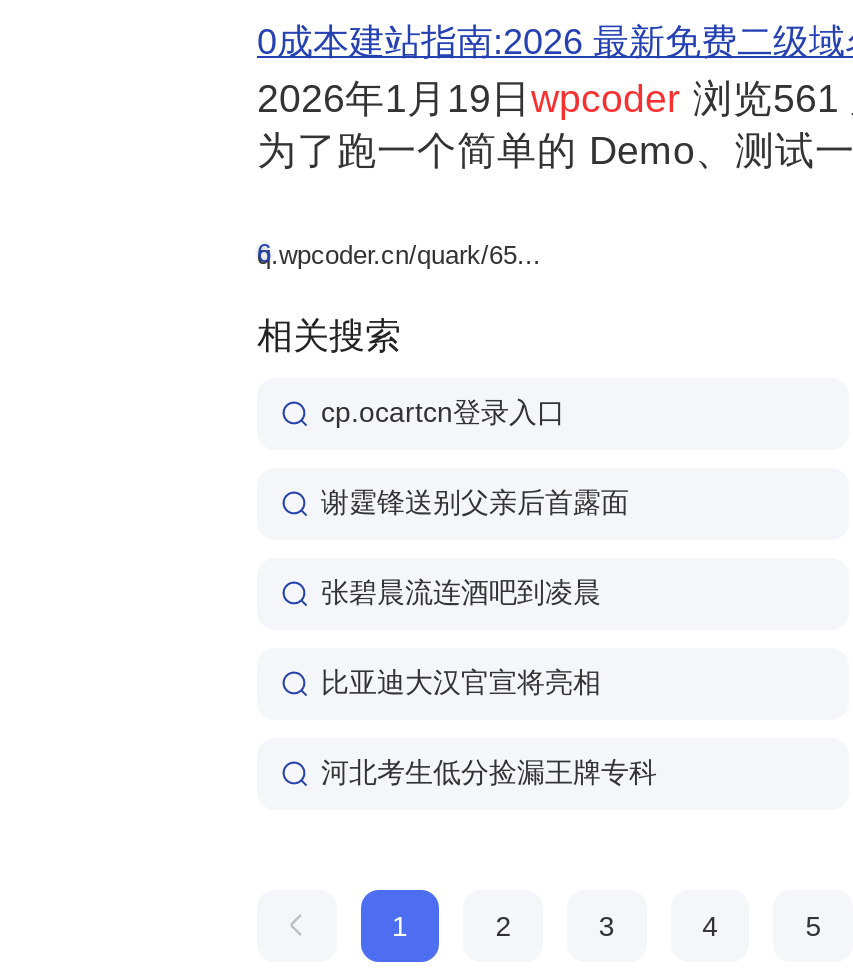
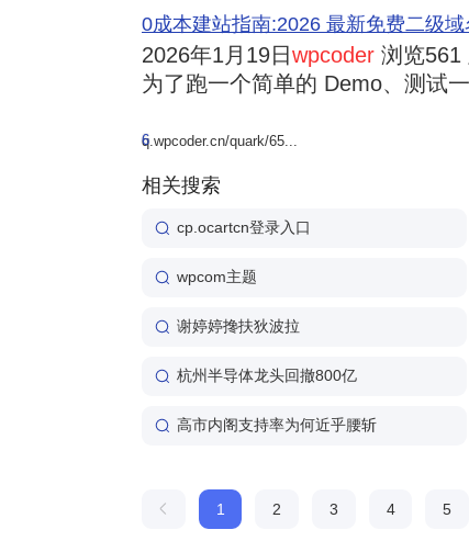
- 谢霆锋送别父亲后首露面
+ wpcom主题

- 张碧晨流连酒吧到凌晨
+ 谢婷婷搀扶狄波拉

- 比亚迪大汉官宣将亮相
+ 杭州半导体龙头回撤800亿

- 河北考生低分捡漏王牌专科
+ 高市内阁支持率为何近乎腰斩
